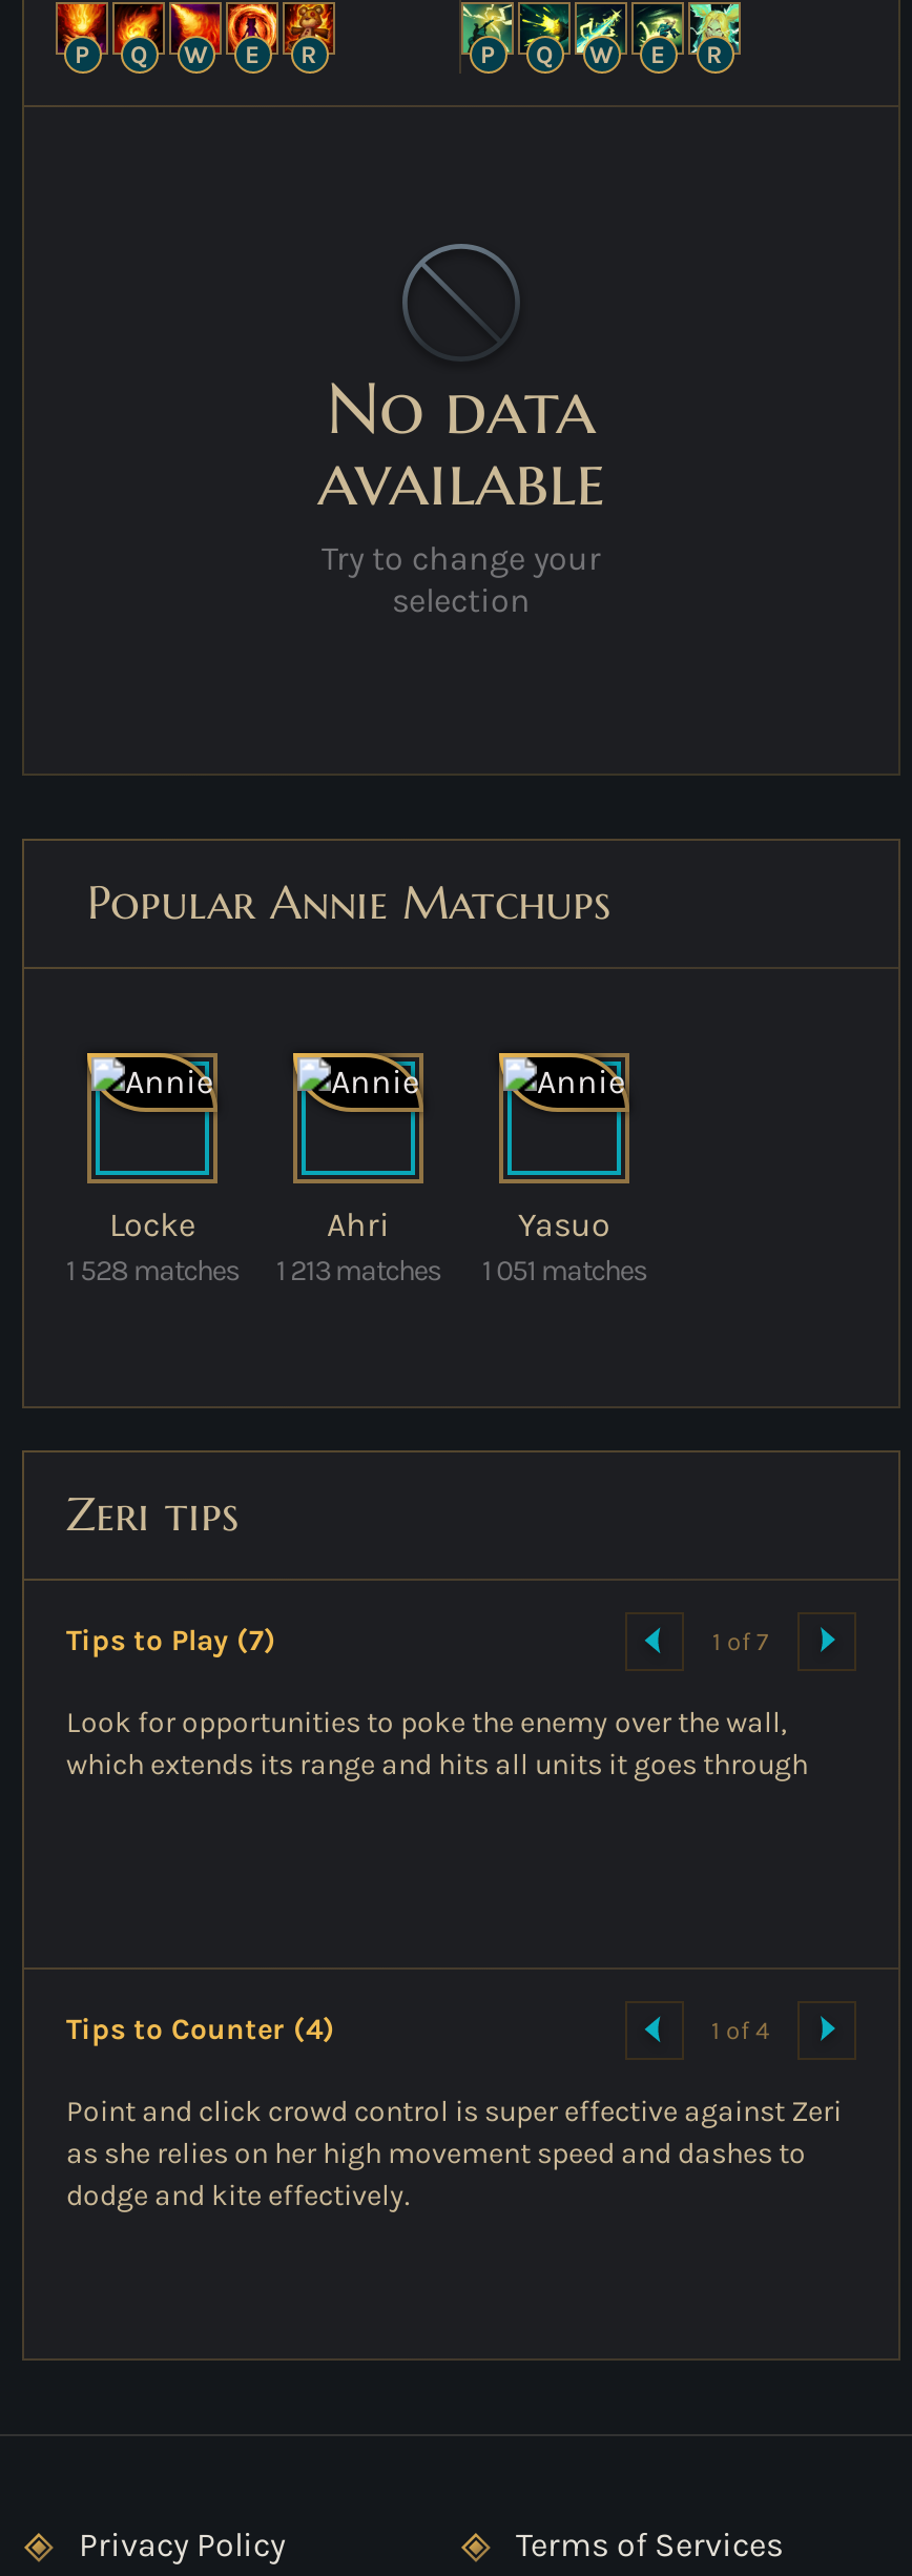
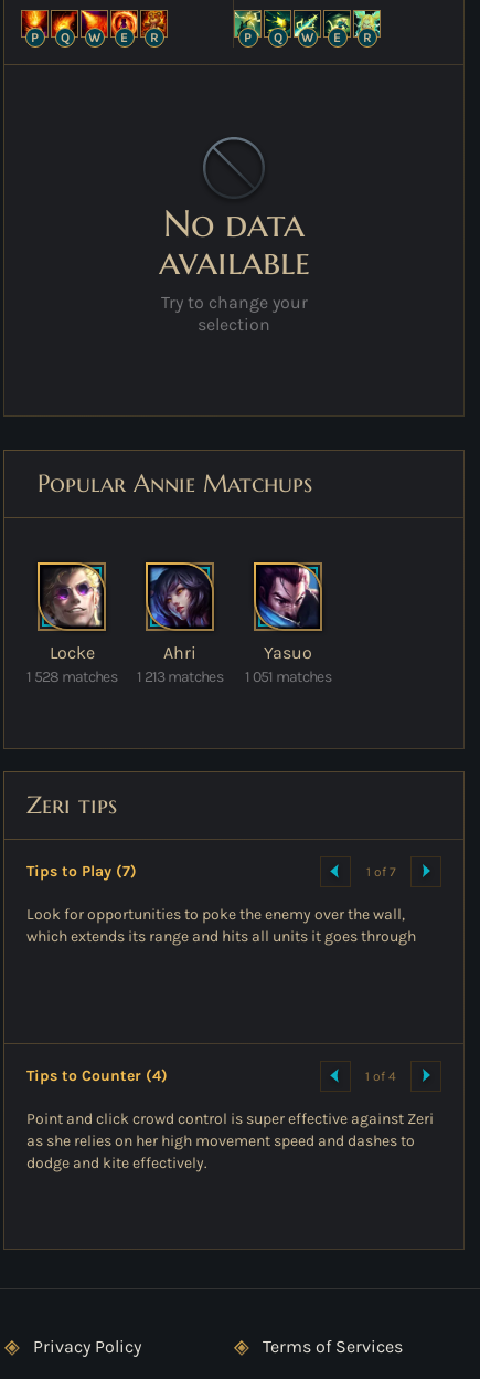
- [image]
+ [image]

- [image]
+ [image]

- [image]
+ [image]
